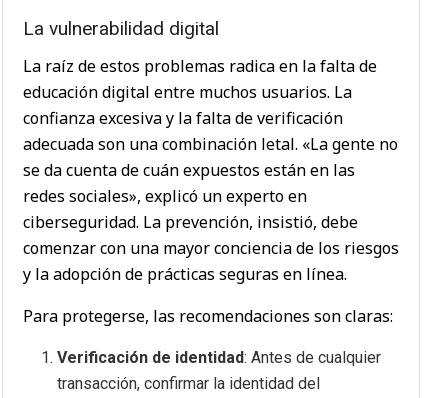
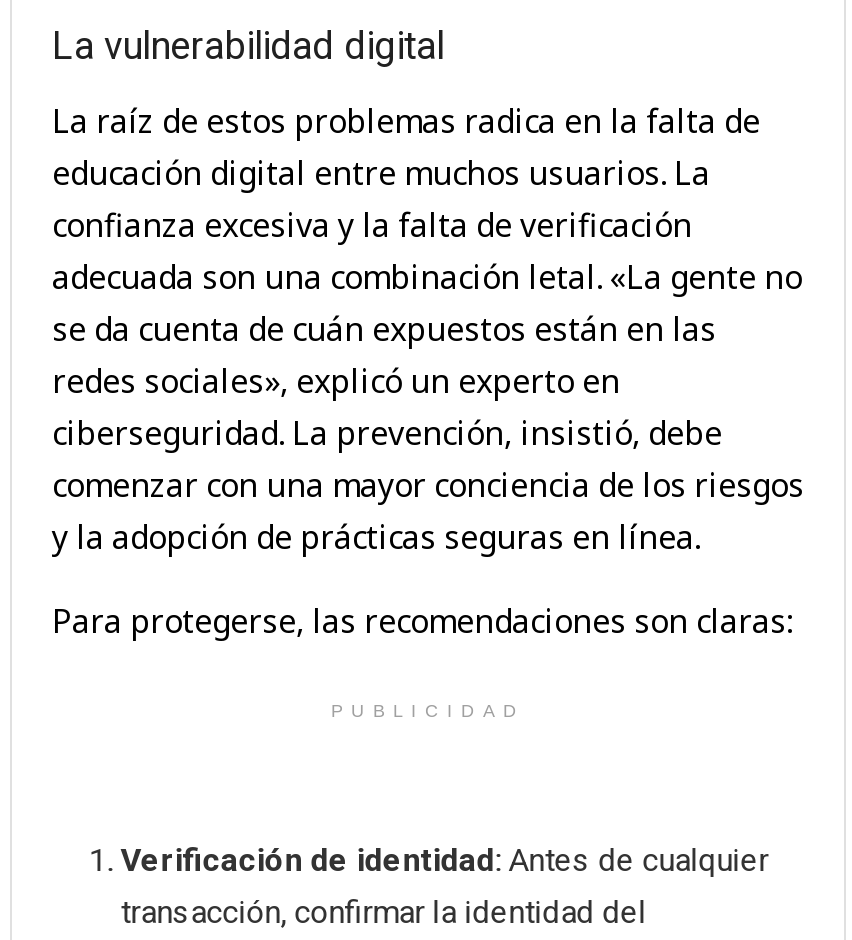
+ PUBLICIDAD
